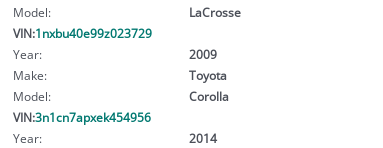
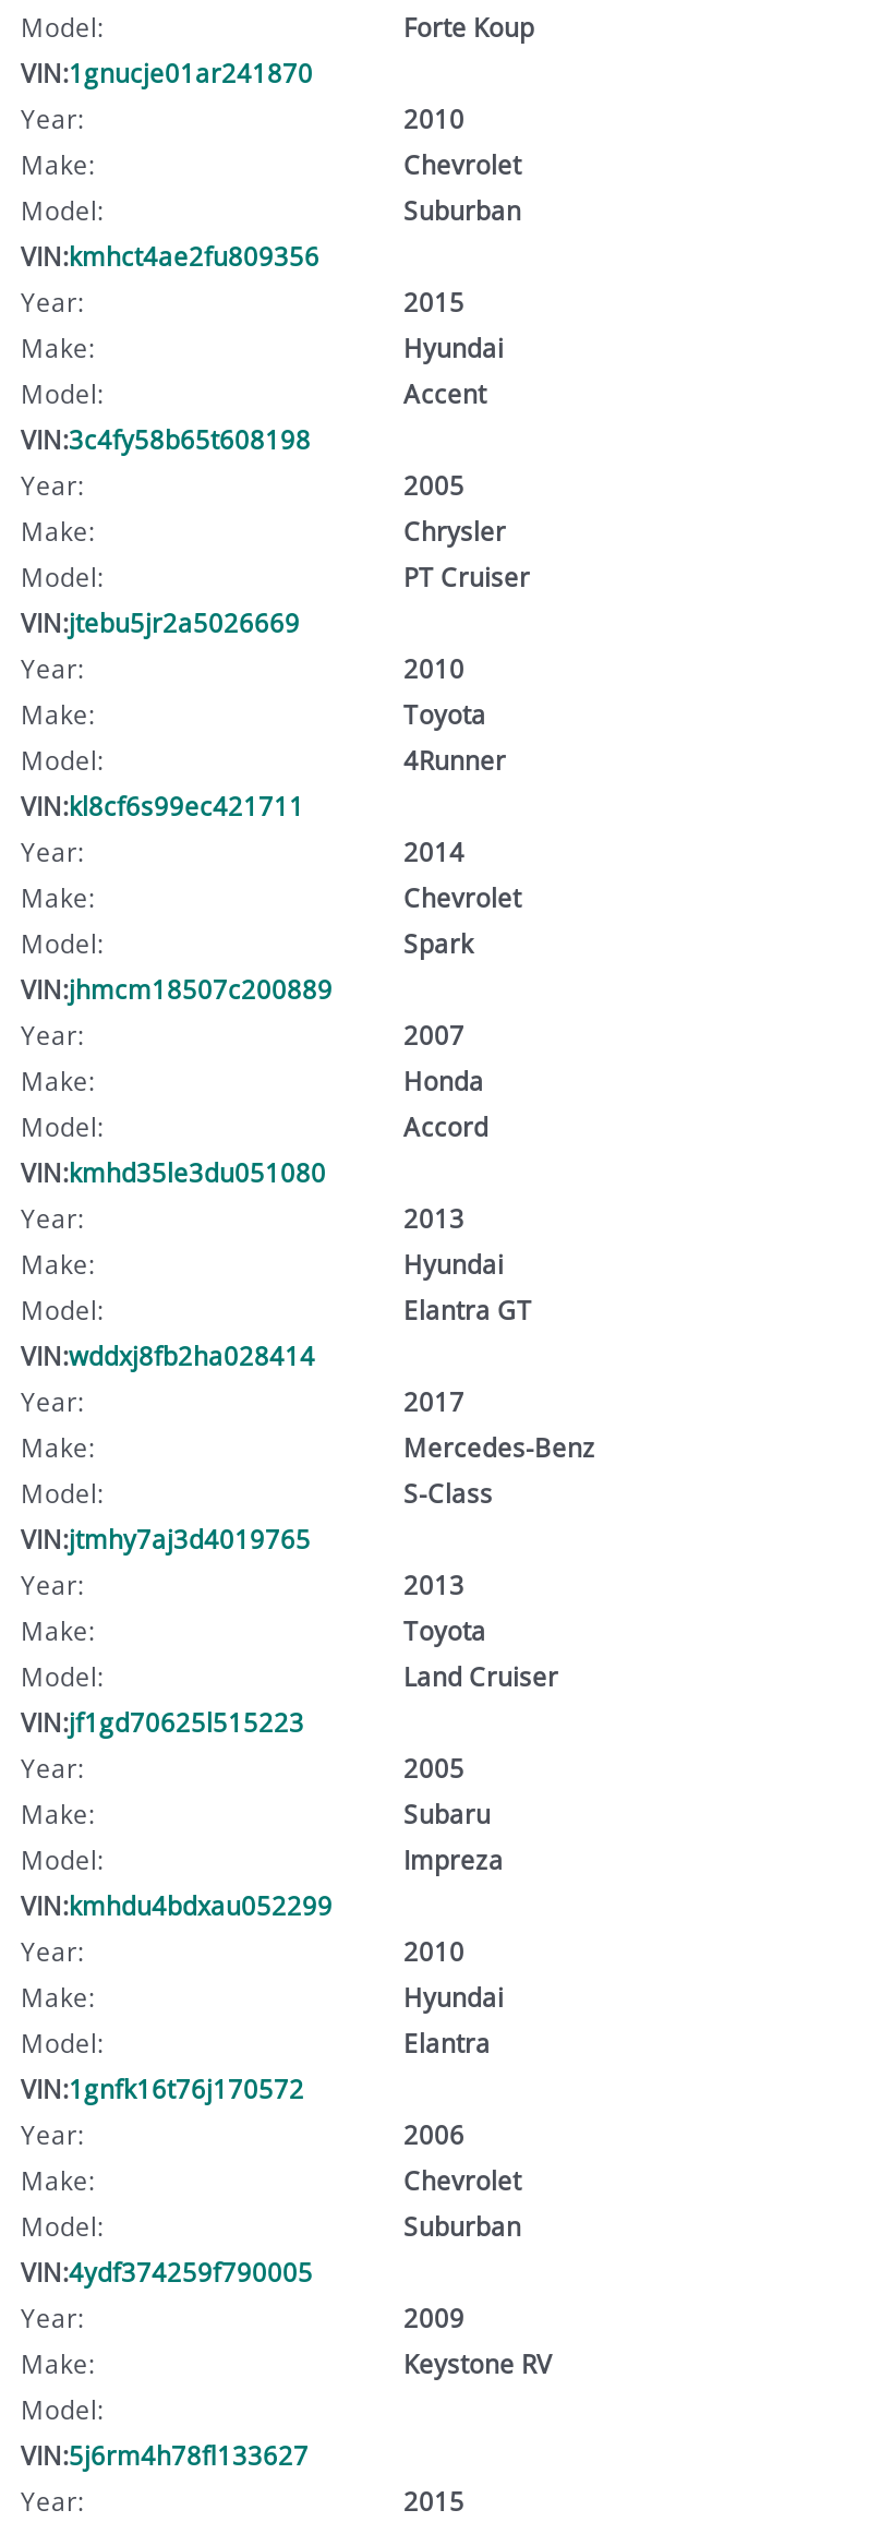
- LaCrosse
- VIN:1nxbu40e99z023729
+ Forte Koup
+ VIN:1gnucje01ar241870
+ Year:
+ 2010
+ Make:
+ Chevrolet
+ Model:
+ Suburban
+ VIN:kmhct4ae2fu809356
+ Year:
+ 2015
+ Make:
+ Hyundai
+ Model:
+ Accent
+ VIN:3c4fy58b65t608198
+ Year:
+ 2005
+ Make:
+ Chrysler
+ Model:
+ PT Cruiser
+ VIN:jtebu5jr2a5026669
+ Year:
+ 2010
+ Make:
+ Toyota
+ Model:
+ 4Runner
+ VIN:kl8cf6s99ec421711
+ Year:
+ 2014
+ Make:
+ Chevrolet
+ Model:
+ Spark
+ VIN:jhmcm18507c200889
+ Year:
+ 2007
+ Make:
+ Honda
+ Model:
+ Accord
+ VIN:kmhd35le3du051080
+ Year:
+ 2013
+ Make:
+ Hyundai
+ Model:
+ Elantra GT
+ VIN:wddxj8fb2ha028414
+ Year:
+ 2017
+ Make:
+ Mercedes-Benz
+ Model:
+ S-Class
+ VIN:jtmhy7aj3d4019765
+ Year:
+ 2013
+ Make:
+ Toyota
+ Model:
+ Land Cruiser
+ VIN:jf1gd70625l515223
+ Year:
+ 2005
+ Make:
+ Subaru
+ Model:
+ Impreza
+ VIN:kmhdu4bdxau052299
+ Year:
+ 2010
+ Make:
+ Hyundai
+ Model:
+ Elantra
+ VIN:1gnfk16t76j170572
+ Year:
+ 2006
+ Make:
+ Chevrolet
+ Model:
+ Suburban
+ VIN:4ydf374259f790005

- Toyota
+ Keystone RV

- Corolla
- VIN:3n1cn7apxek454956
+ VIN:5j6rm4h78fl133627

- 2014
+ 2015
